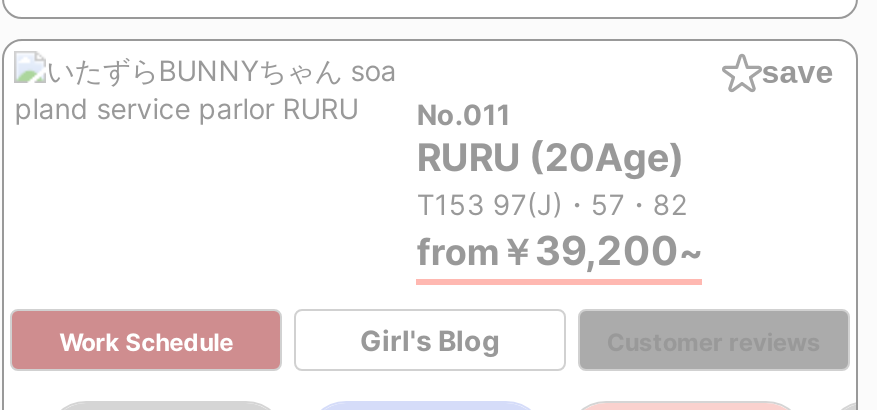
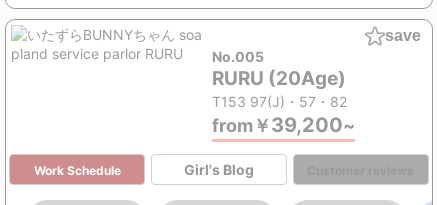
- No.011
+ No.005
